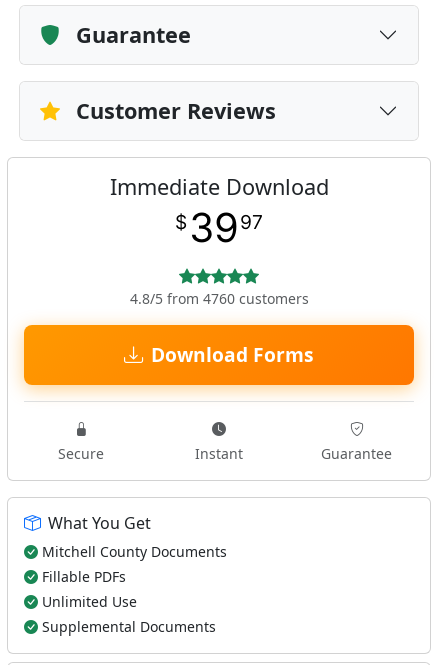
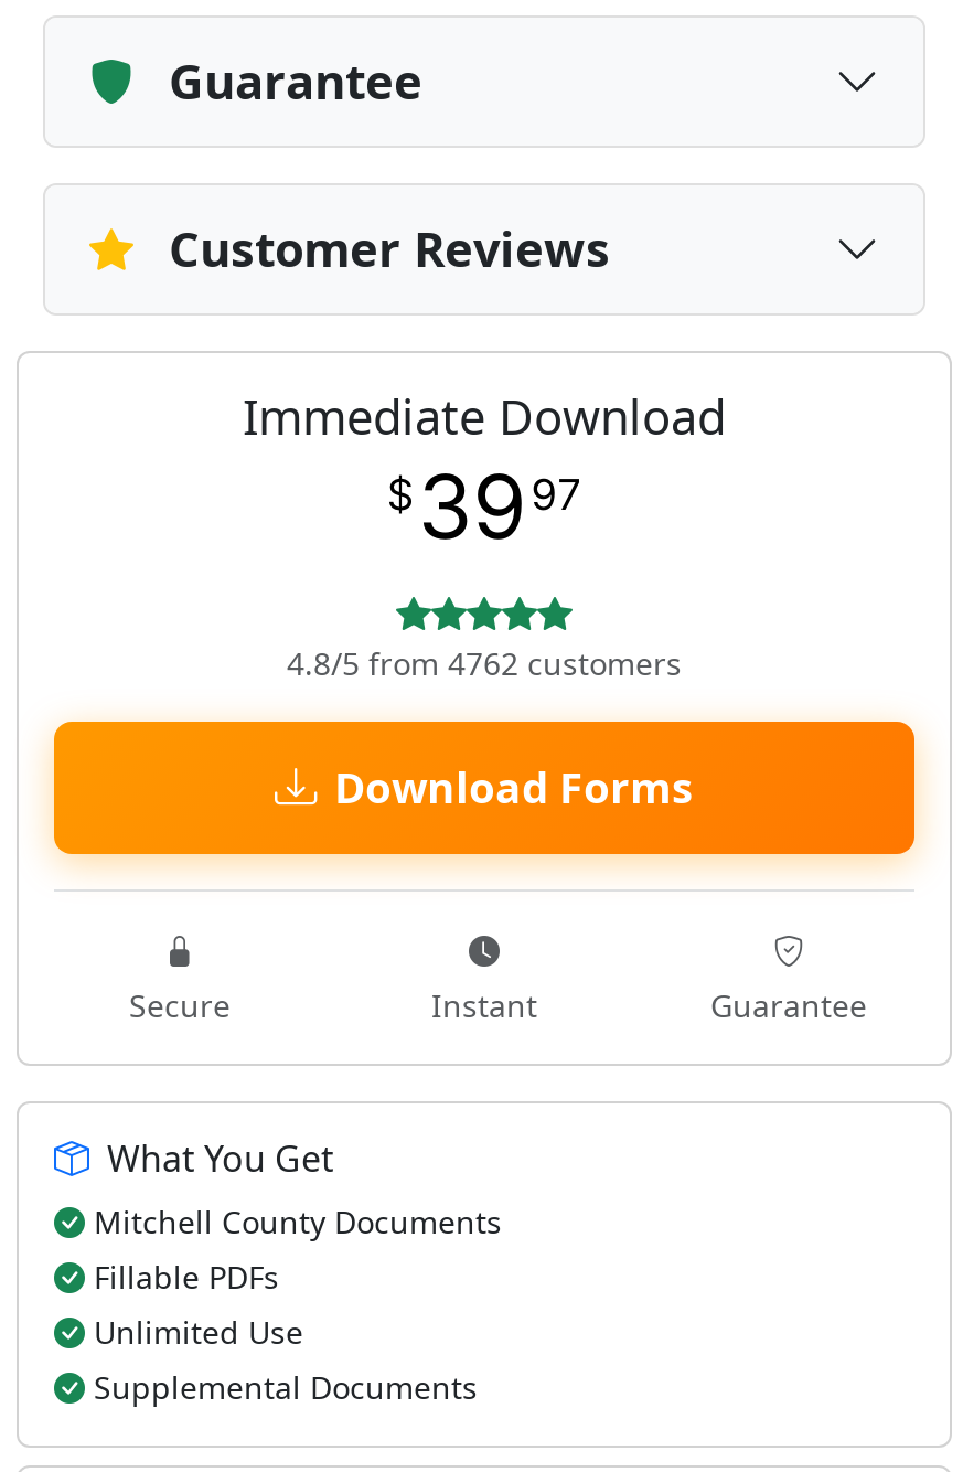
- 4.8/5 from 4760 customers
+ 4.8/5 from 4762 customers
